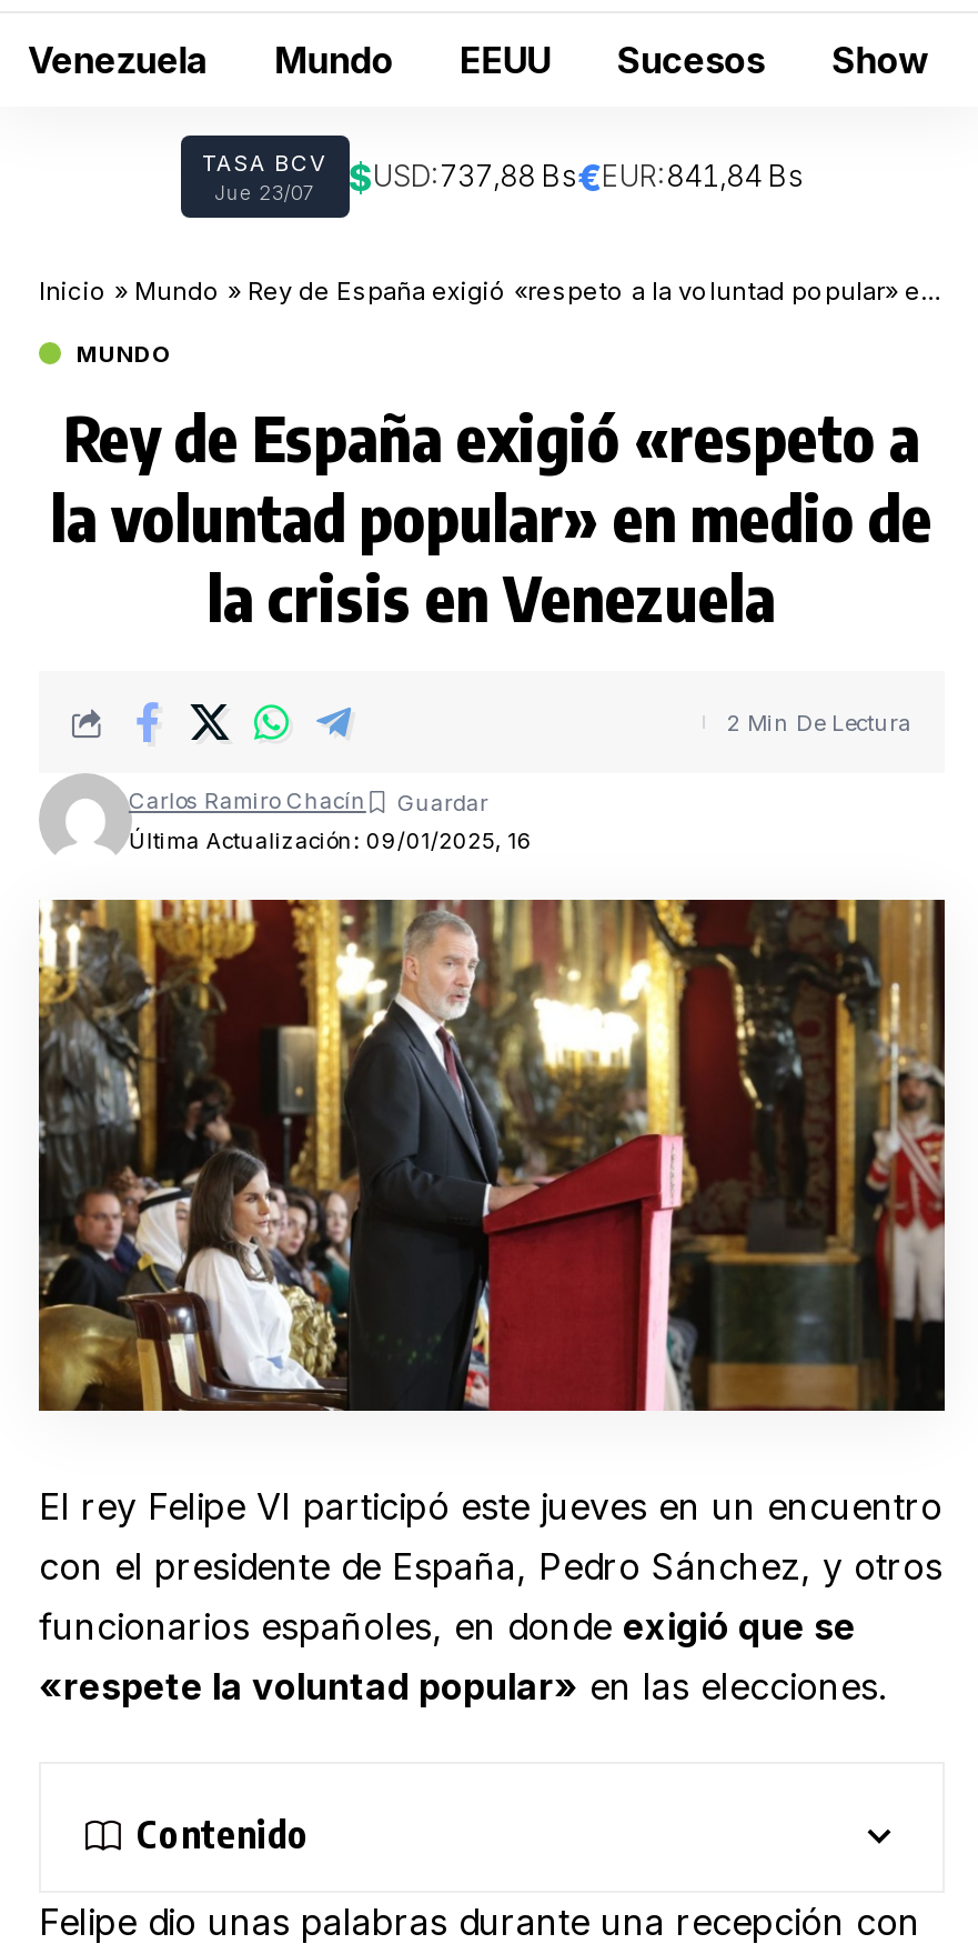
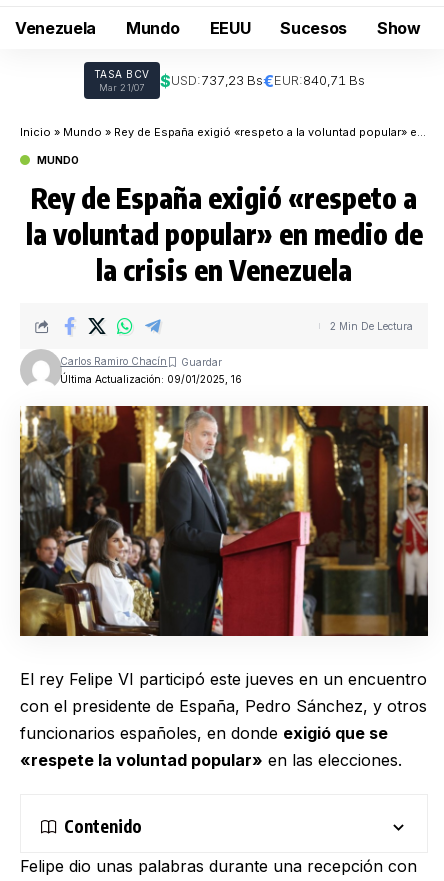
- Jue 23/07
- $USD:737,88 Bs€EUR:841,84 Bs
+ Mar 21/07
+ $USD:737,23 Bs€EUR:840,71 Bs
